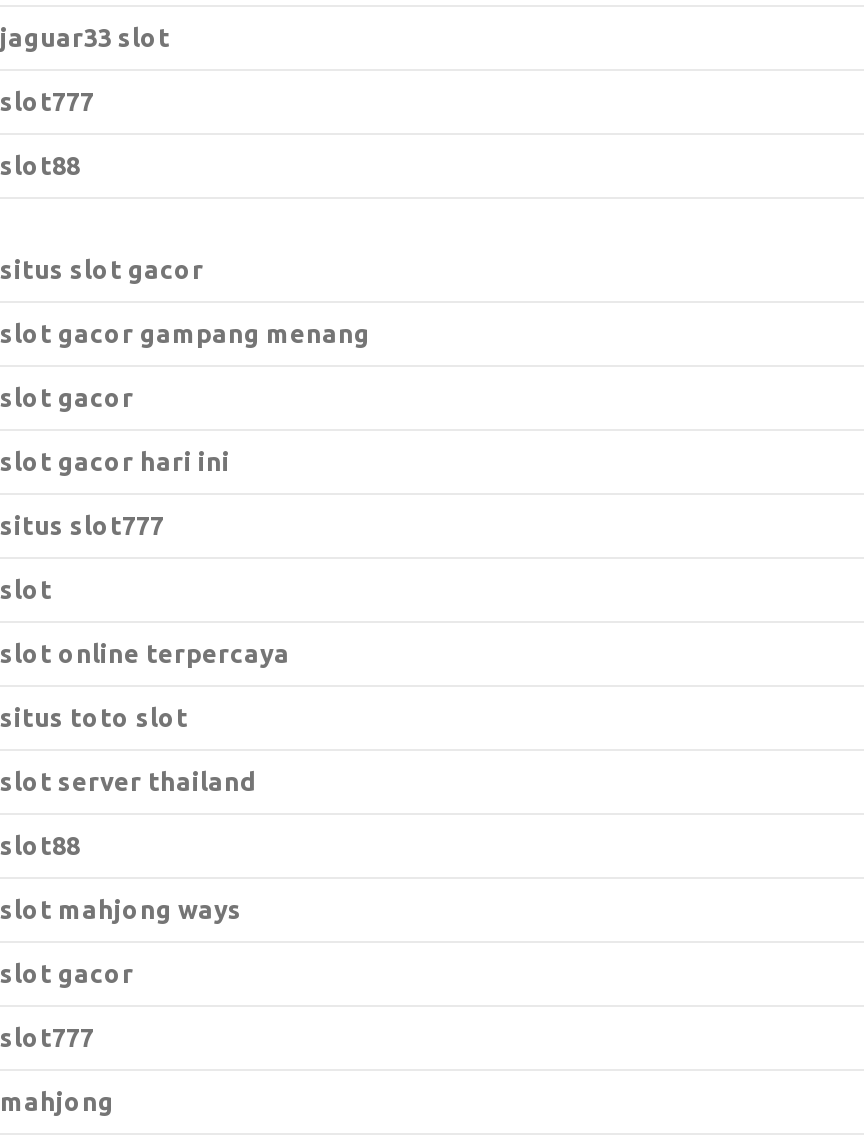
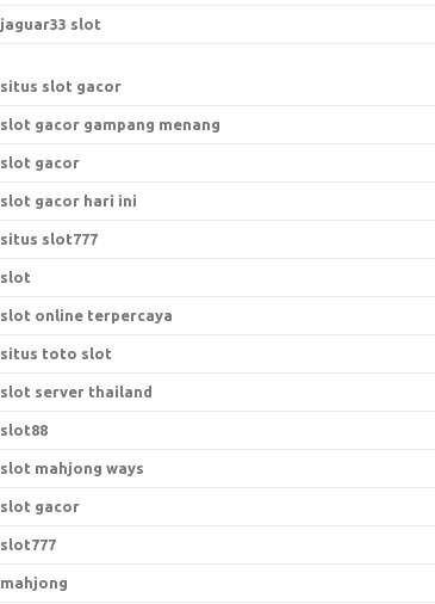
- slot777
- slot88
